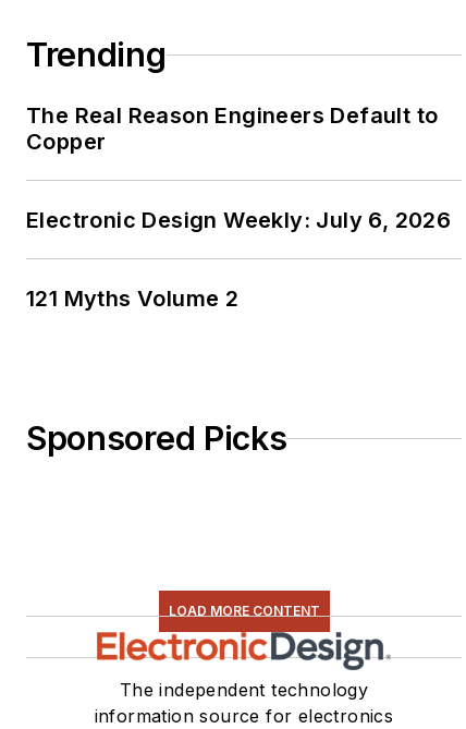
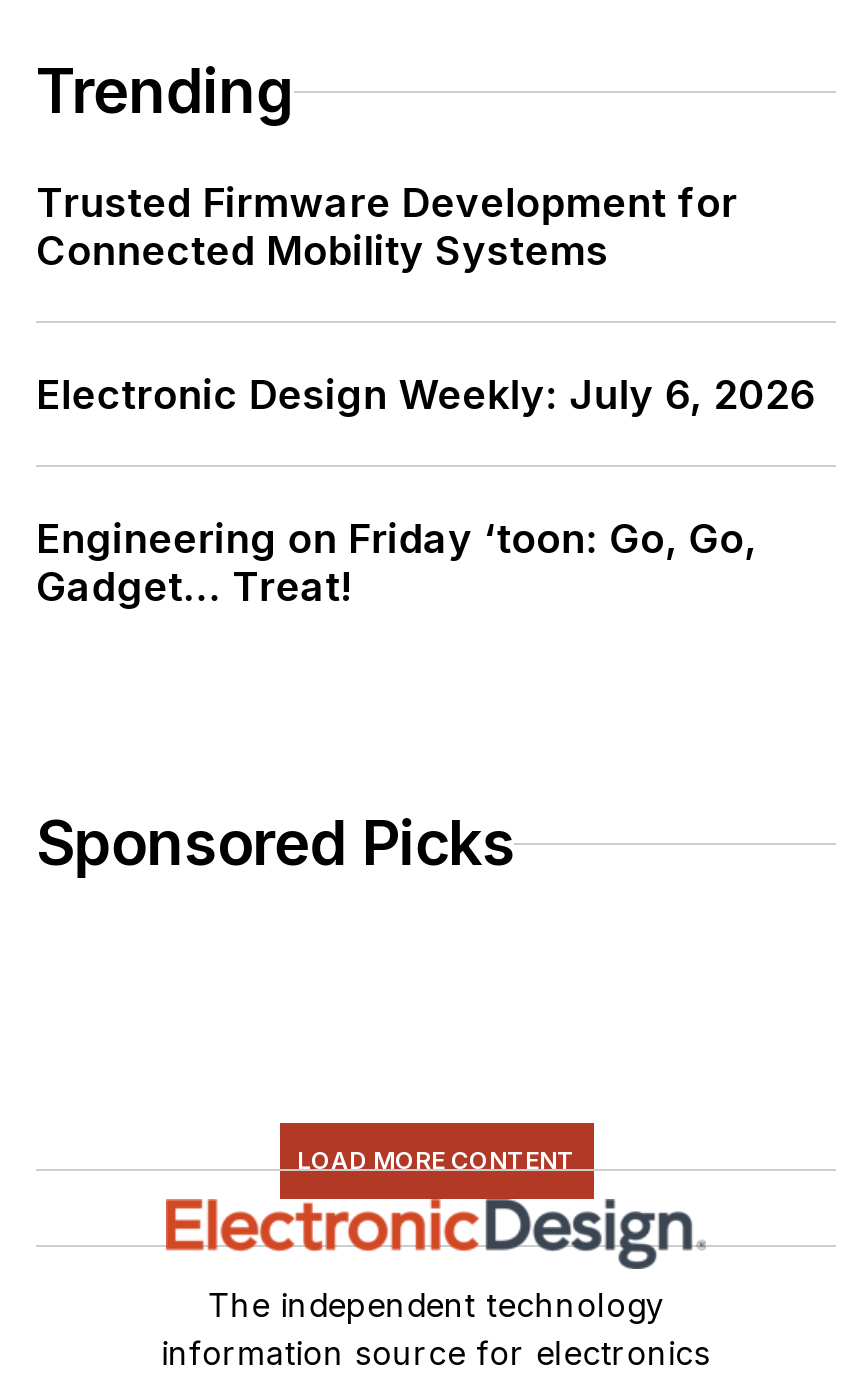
- The Real Reason Engineers Default to
- Copper
+ Trusted Firmware Development for
+ Connected Mobility Systems

- 121 Myths Volume 2
+ Engineering on Friday ‘toon: Go, Go,
+ Gadget... Treat!
